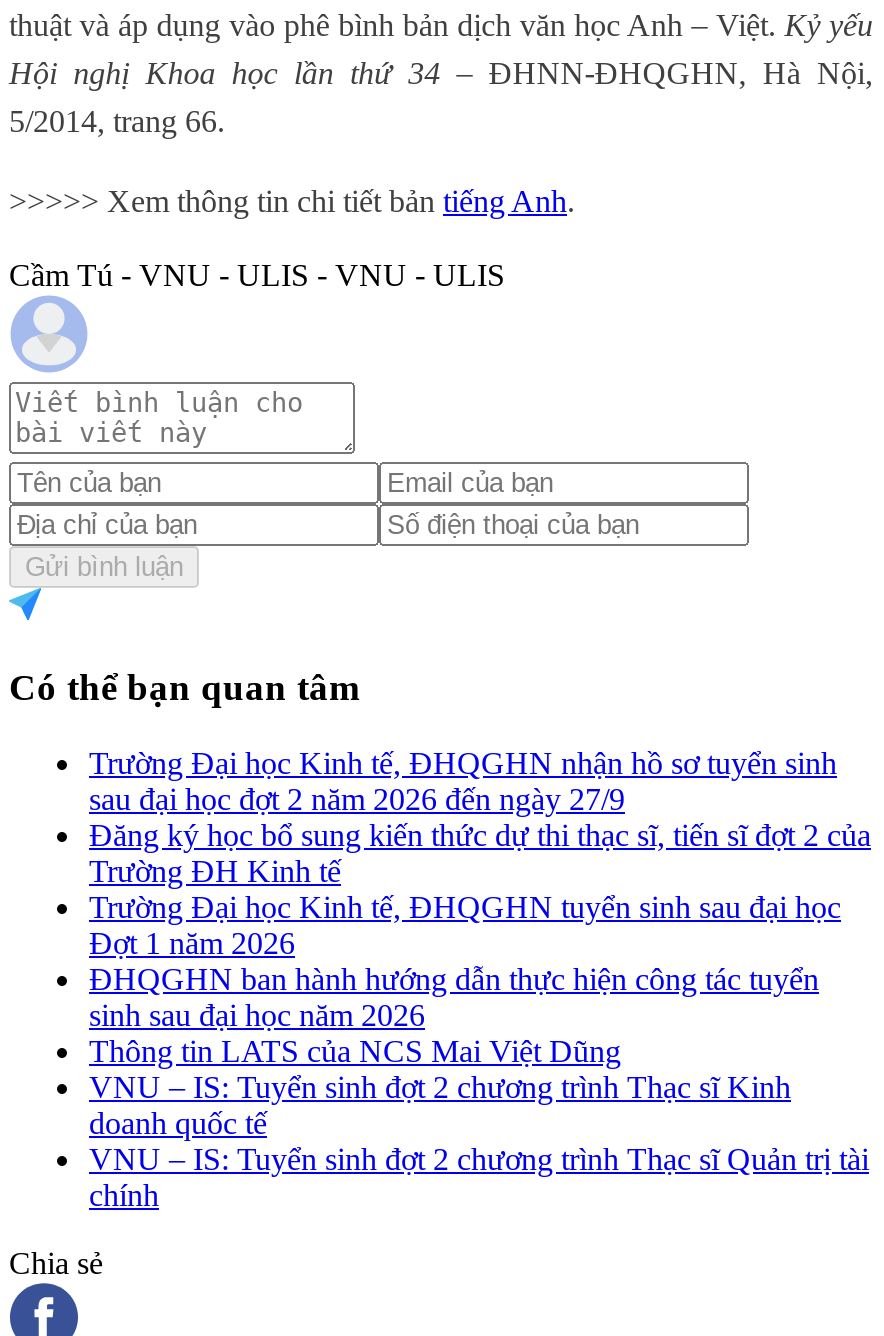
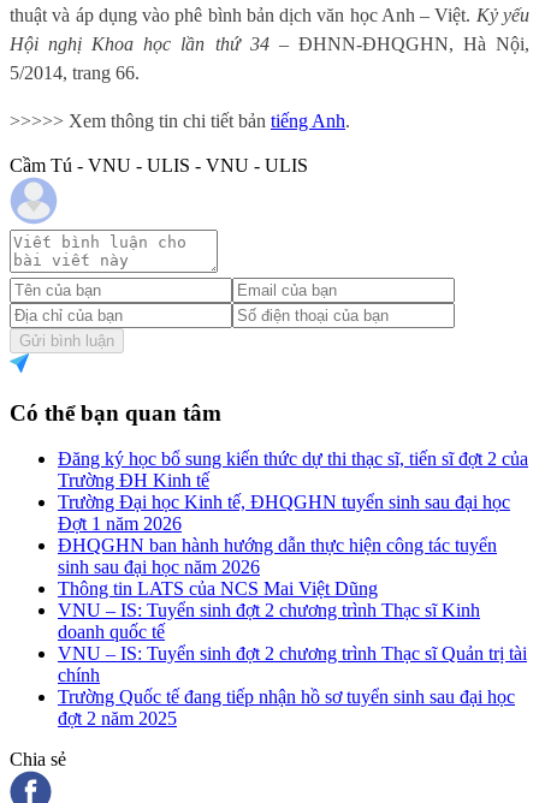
- Trường Đại học Kinh tế, ĐHQGHN nhận hồ sơ tuyển sinh
- sau đại học đợt 2 năm 2026 đến ngày 27/9

moved up: Đăng ký học bổ sung kiến thức dự thi thạc sĩ, tiến sĩ đợt 2 của | Trường ĐH Kinh tế | Trường Đại học Kinh tế, ĐHQGHN tuyển sinh sau đại học | ... | VNU – IS: Tuyển sinh đợt 2 chương trình Thạc sĩ Quản trị tài | chính

+ Trường Quốc tế đang tiếp nhận hồ sơ tuyển sinh sau đại học
+ đợt 2 năm 2025
